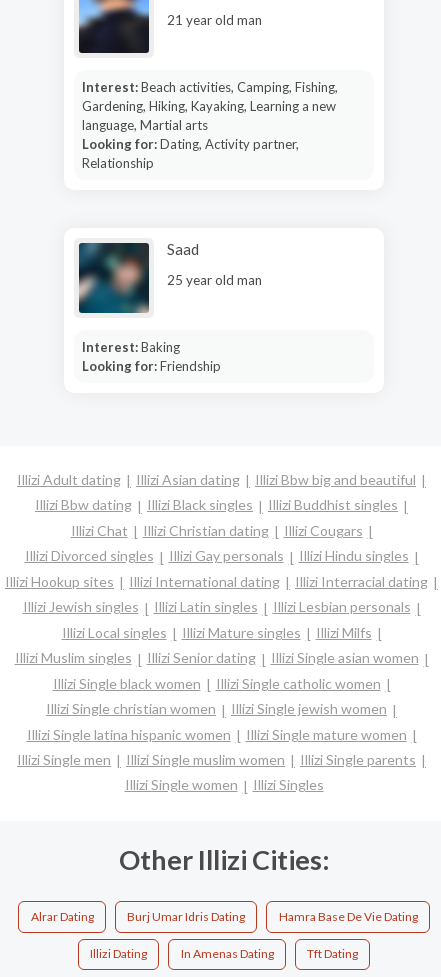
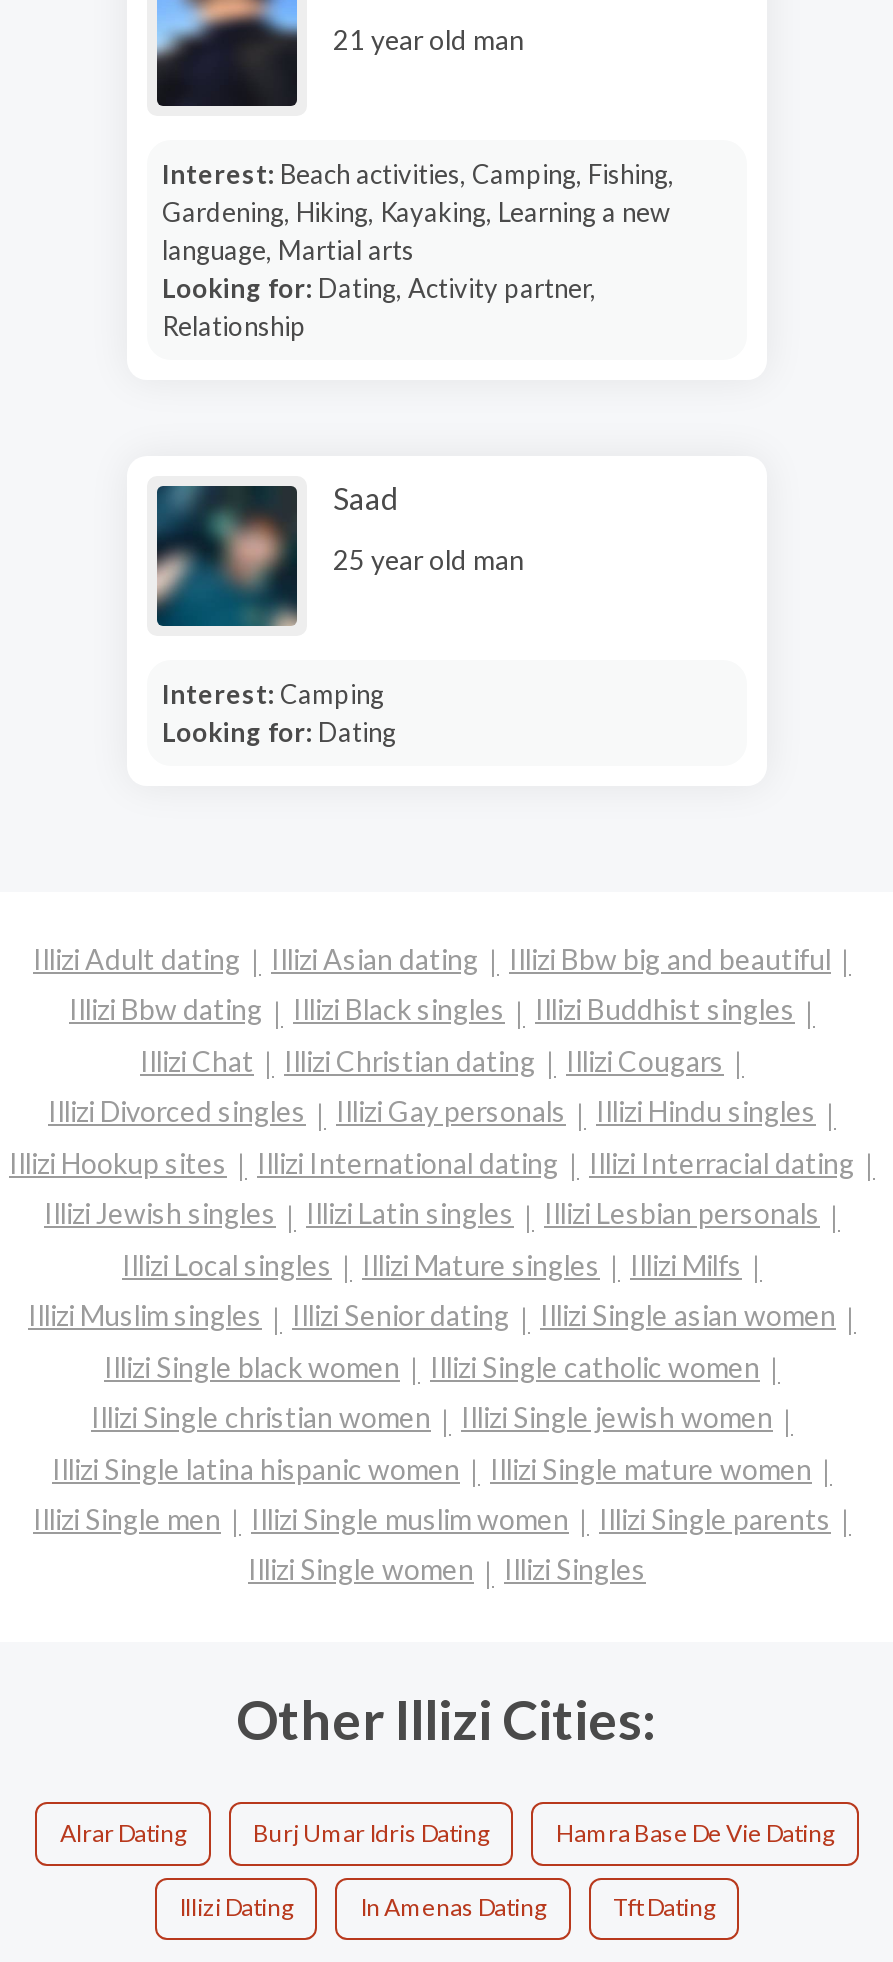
- Interest: Baking
+ Interest: Camping

- Looking for: Friendship
+ Looking for: Dating
